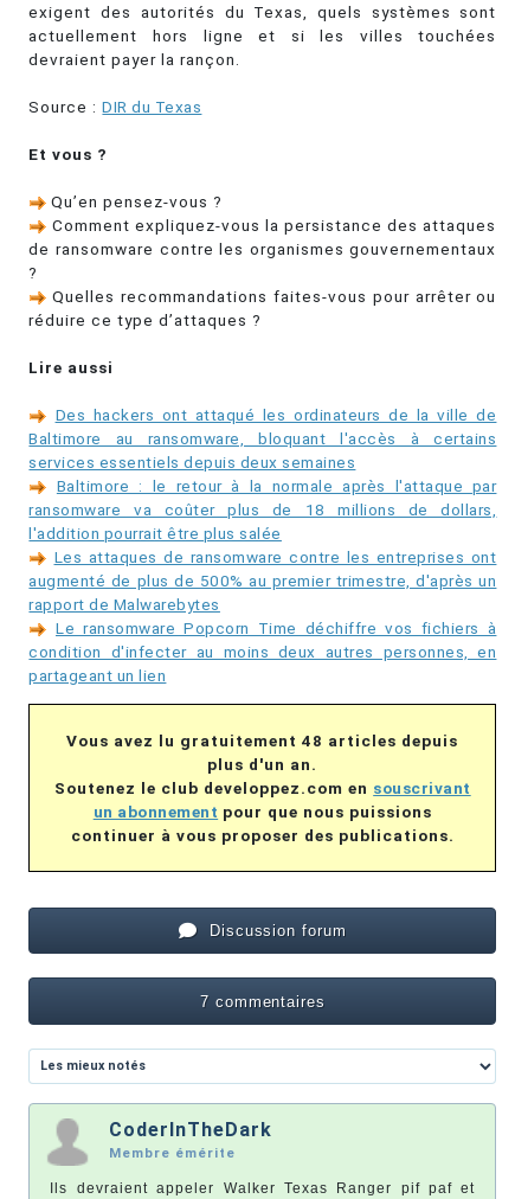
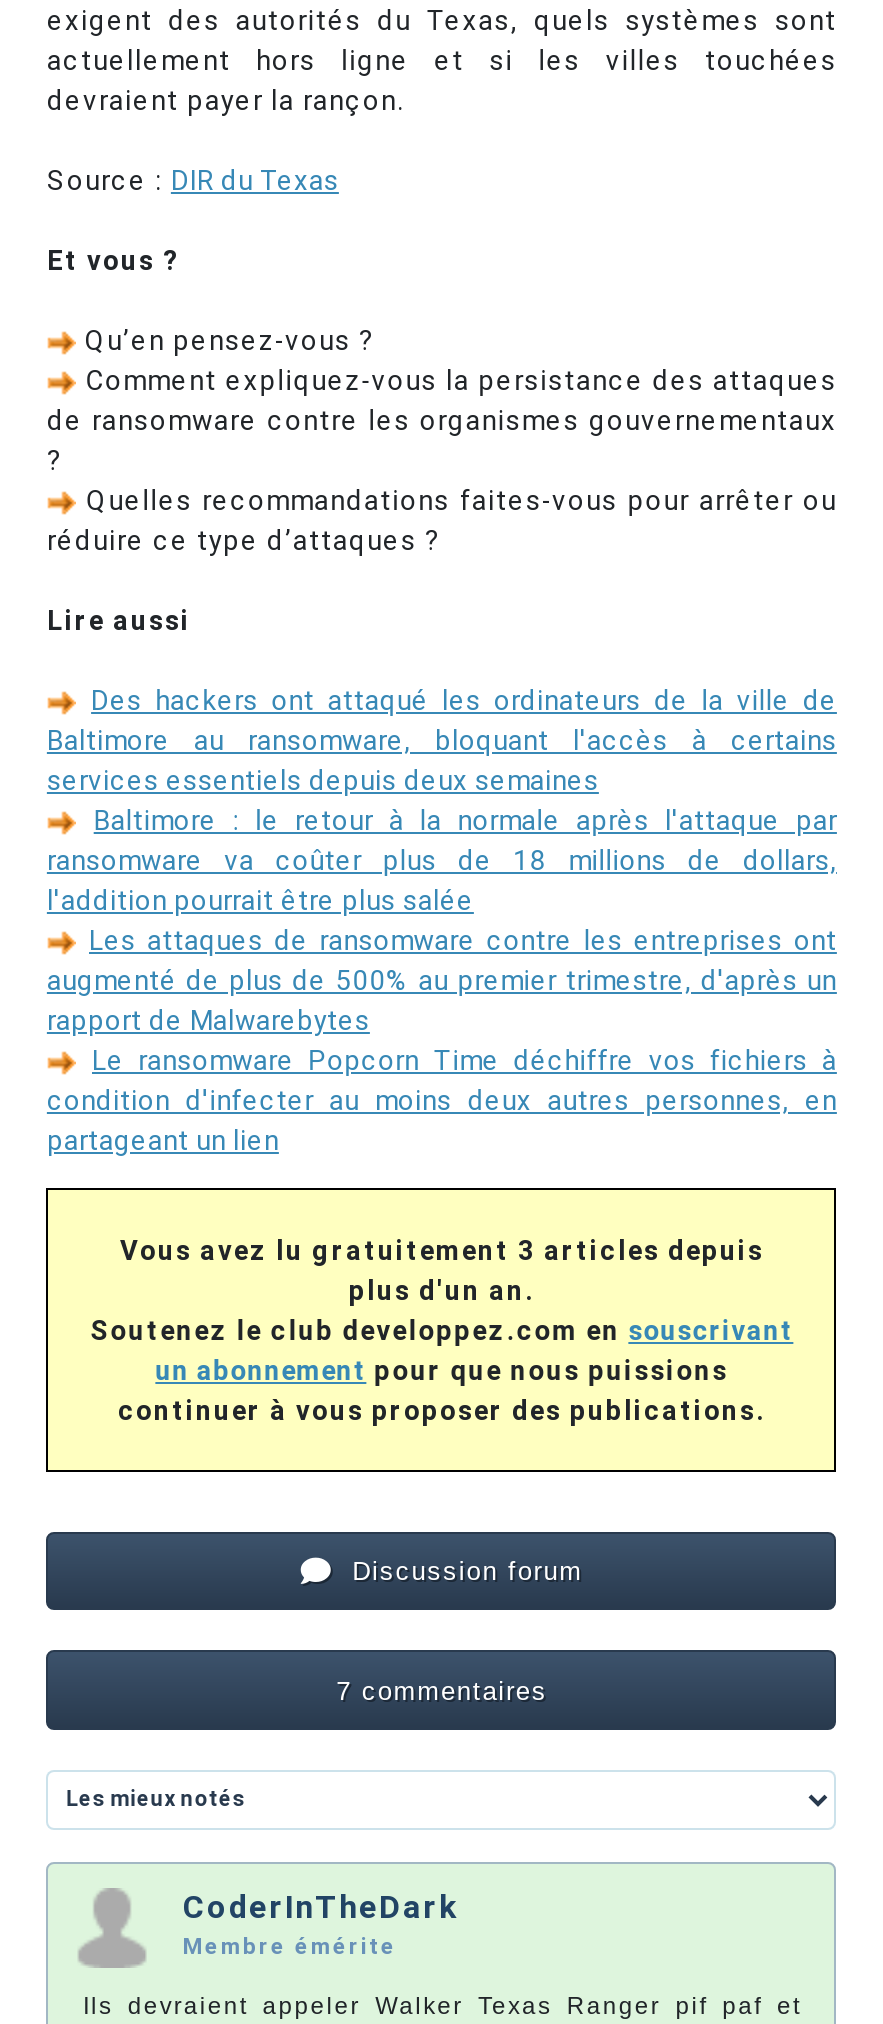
- Vous avez lu gratuitement 48 articles depuis
+ Vous avez lu gratuitement 3 articles depuis
